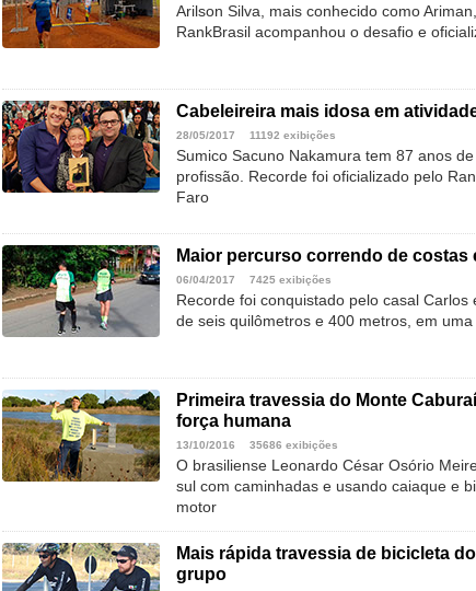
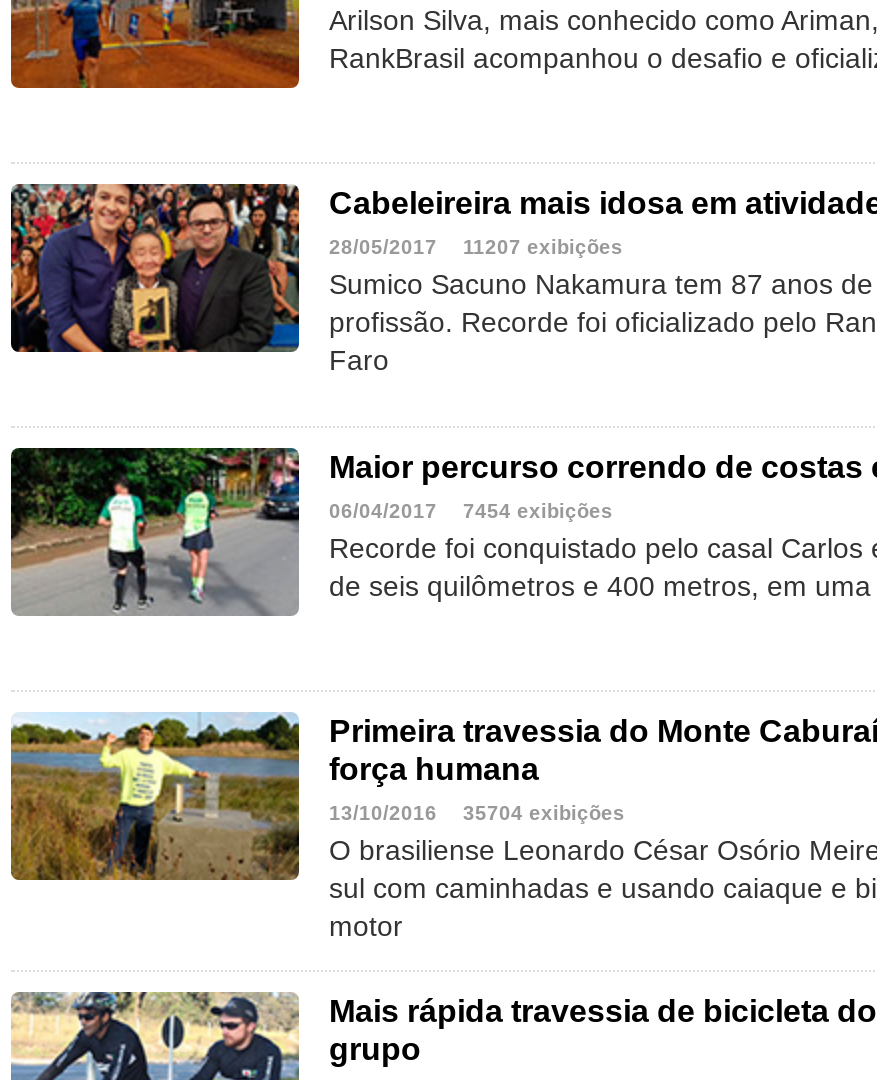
- 28/05/2017 11192 exibições
+ 28/05/2017 11207 exibições

- 06/04/2017 7425 exibições
+ 06/04/2017 7454 exibições

- 13/10/2016 35686 exibições
+ 13/10/2016 35704 exibições
